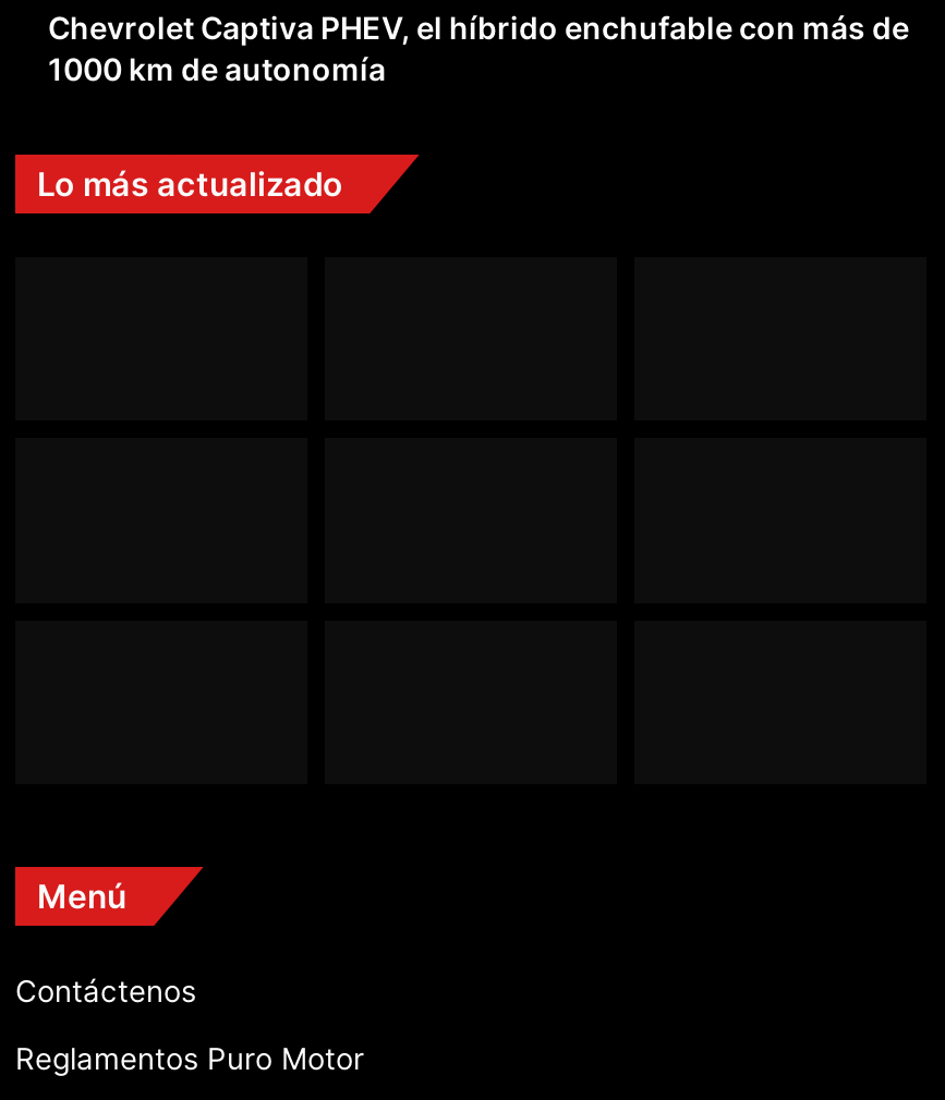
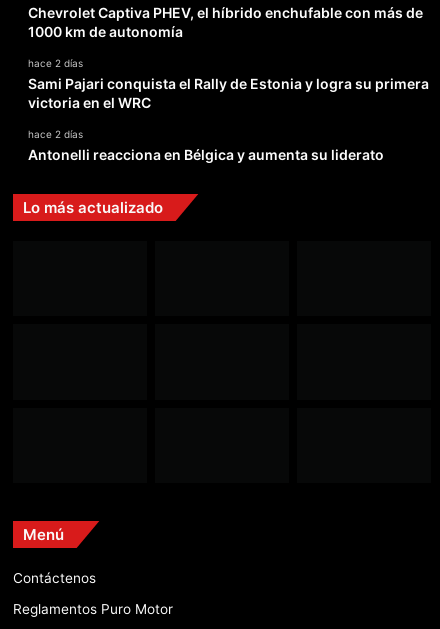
+ hace 2 días
+ Sami Pajari conquista el Rally de Estonia y logra su primera
+ victoria en el WRC
+ hace 2 días
+ Antonelli reacciona en Bélgica y aumenta su liderato
